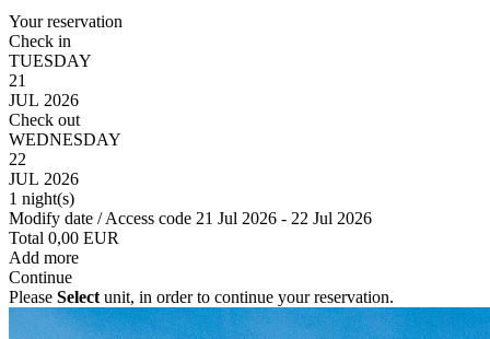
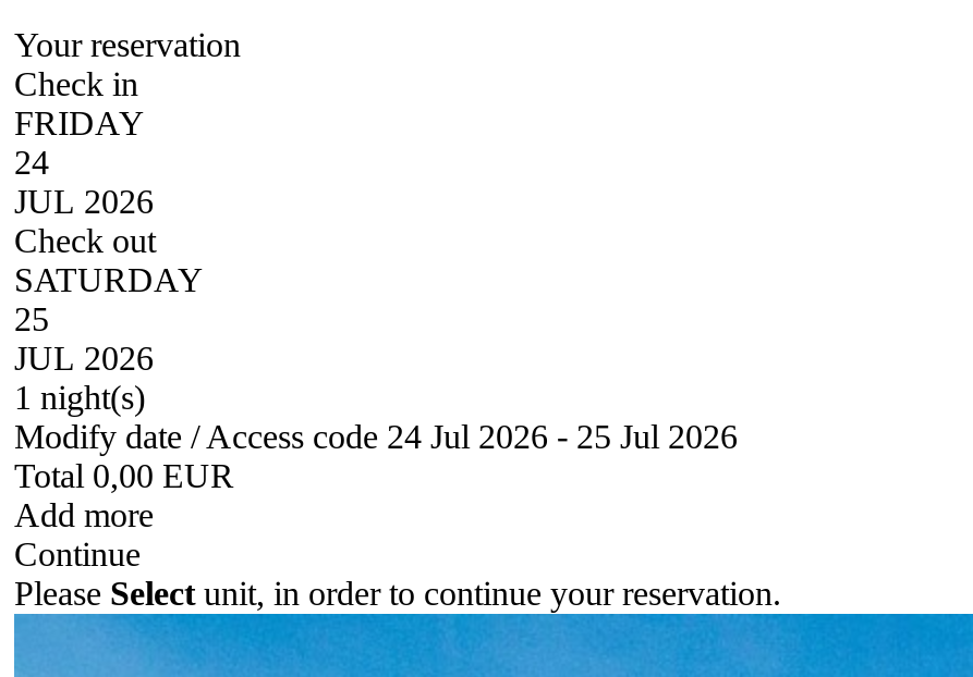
- TUESDAY
- 21
+ FRIDAY
+ 24

- WEDNESDAY
- 22
+ SATURDAY
+ 25

- Modify date / Access code 21 Jul 2026 - 22 Jul 2026
+ Modify date / Access code 24 Jul 2026 - 25 Jul 2026
